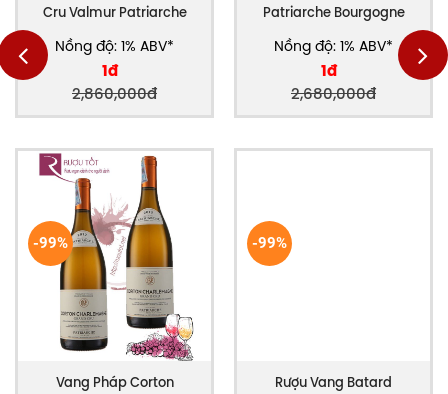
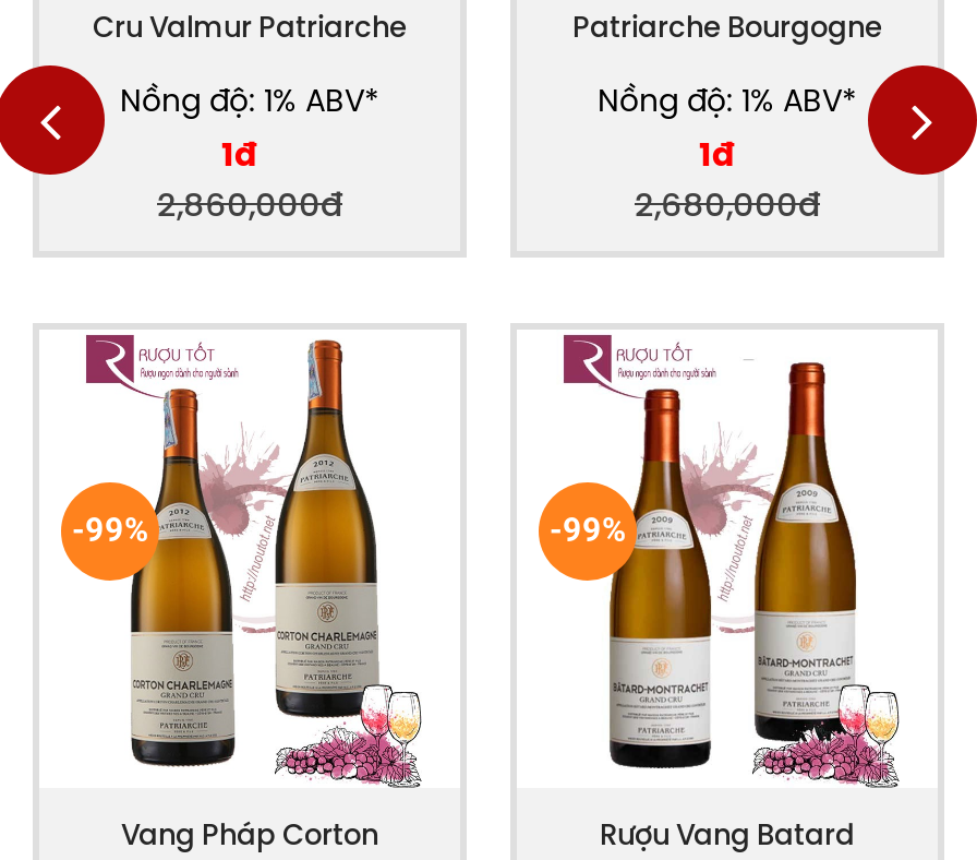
+ [image]
